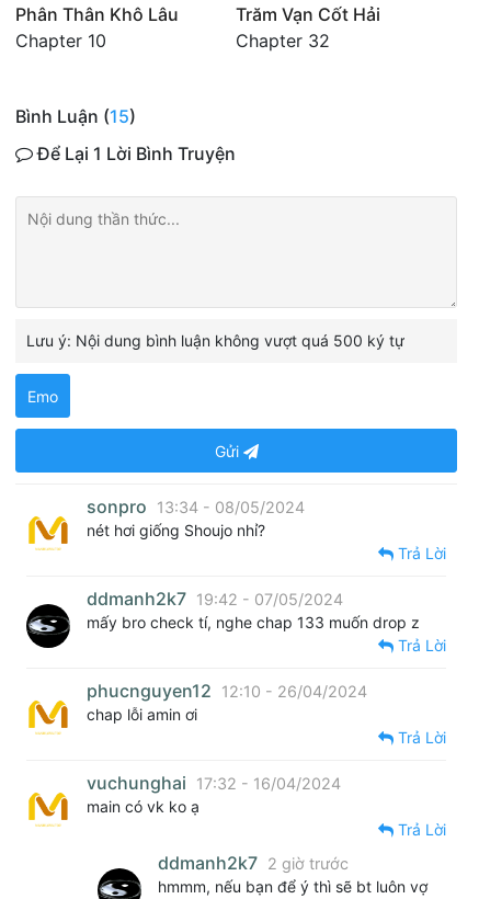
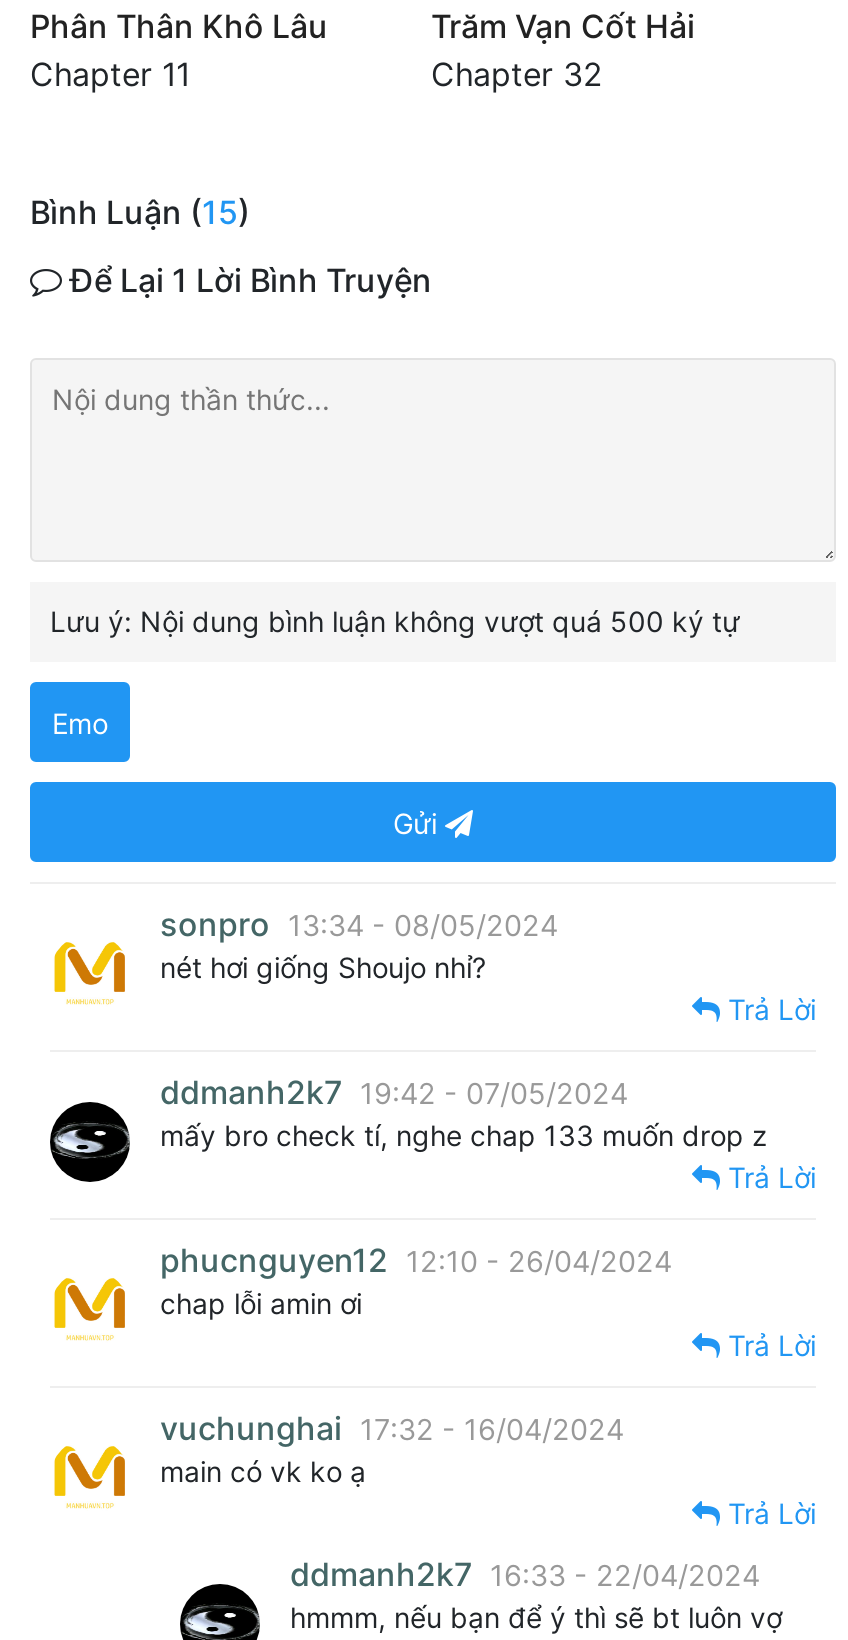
- Chapter 10
+ Chapter 11

- ddmanh2k7 2 giờ trước
+ ddmanh2k7 16:33 - 22/04/2024
